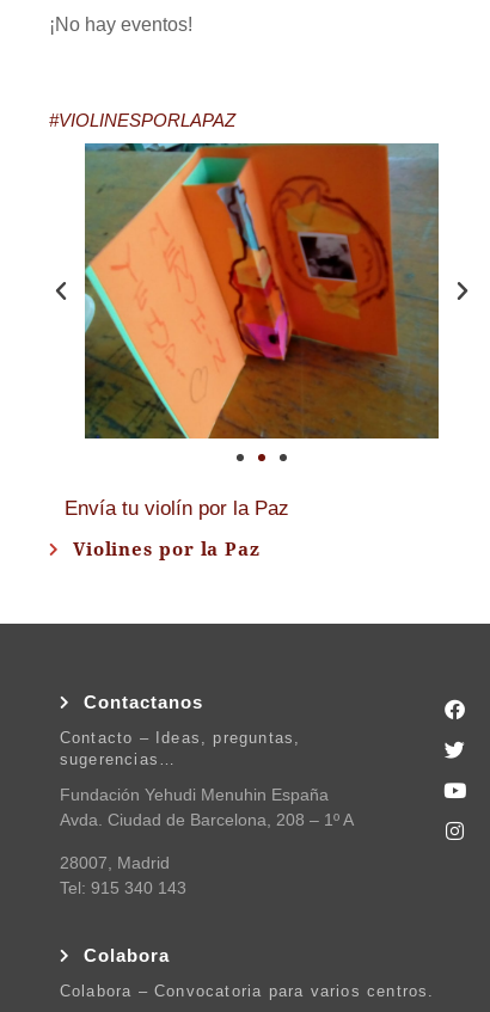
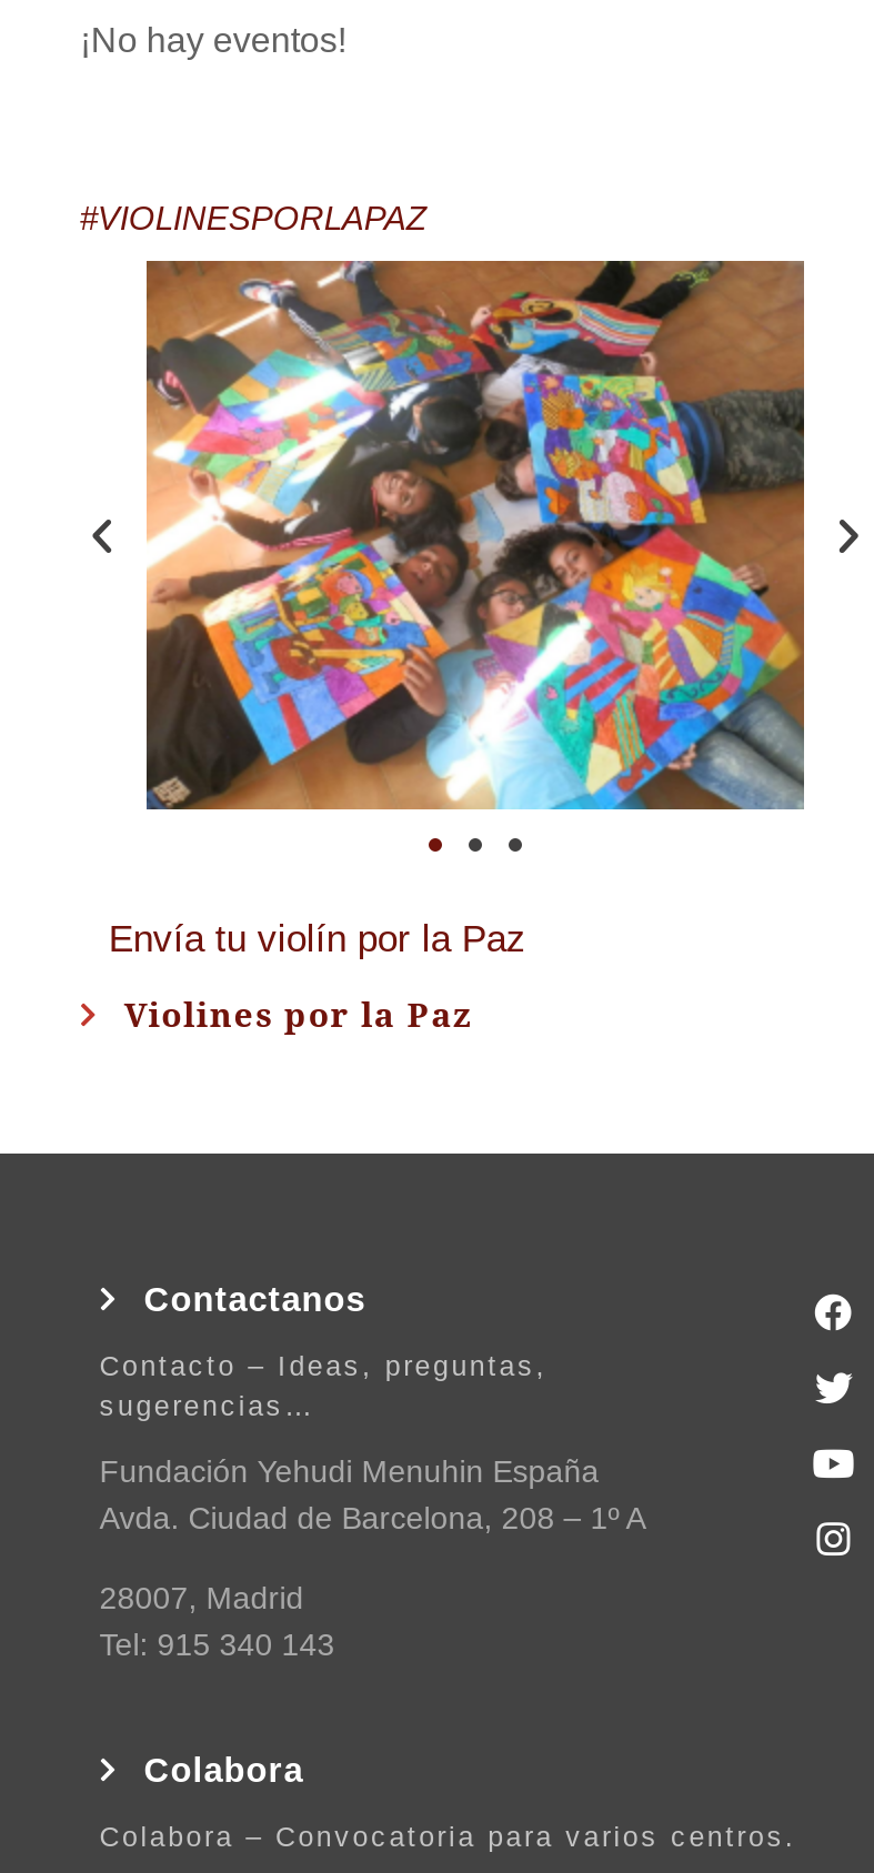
- [image]
+ [image]
